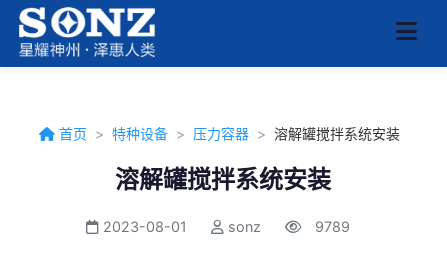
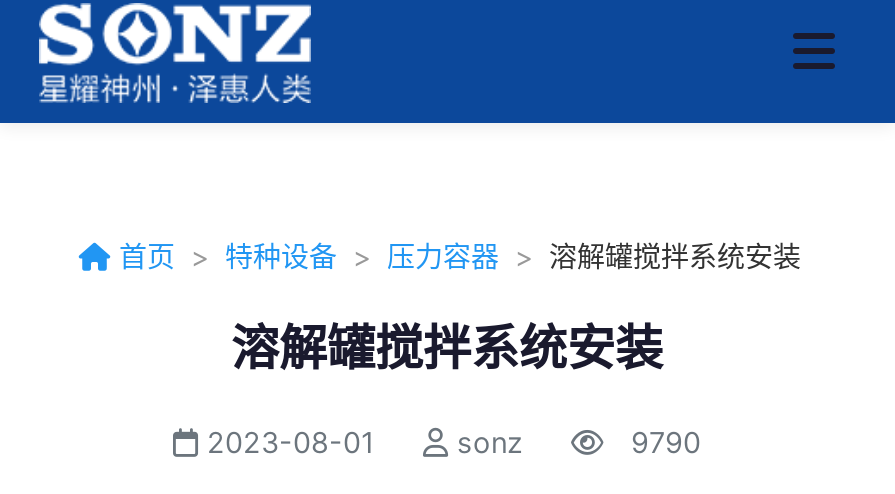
- 9789
+ 9790
